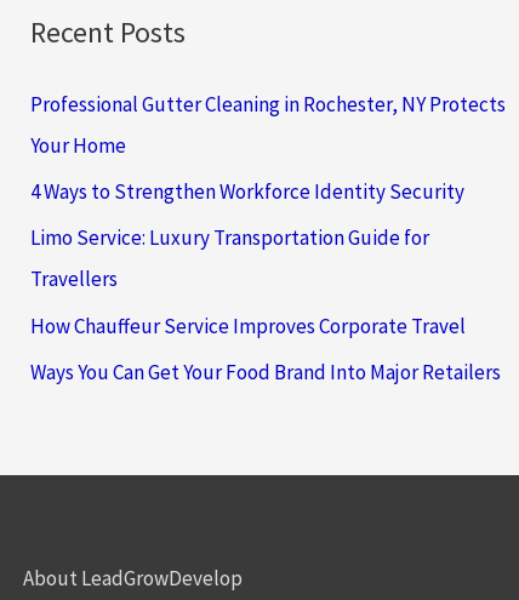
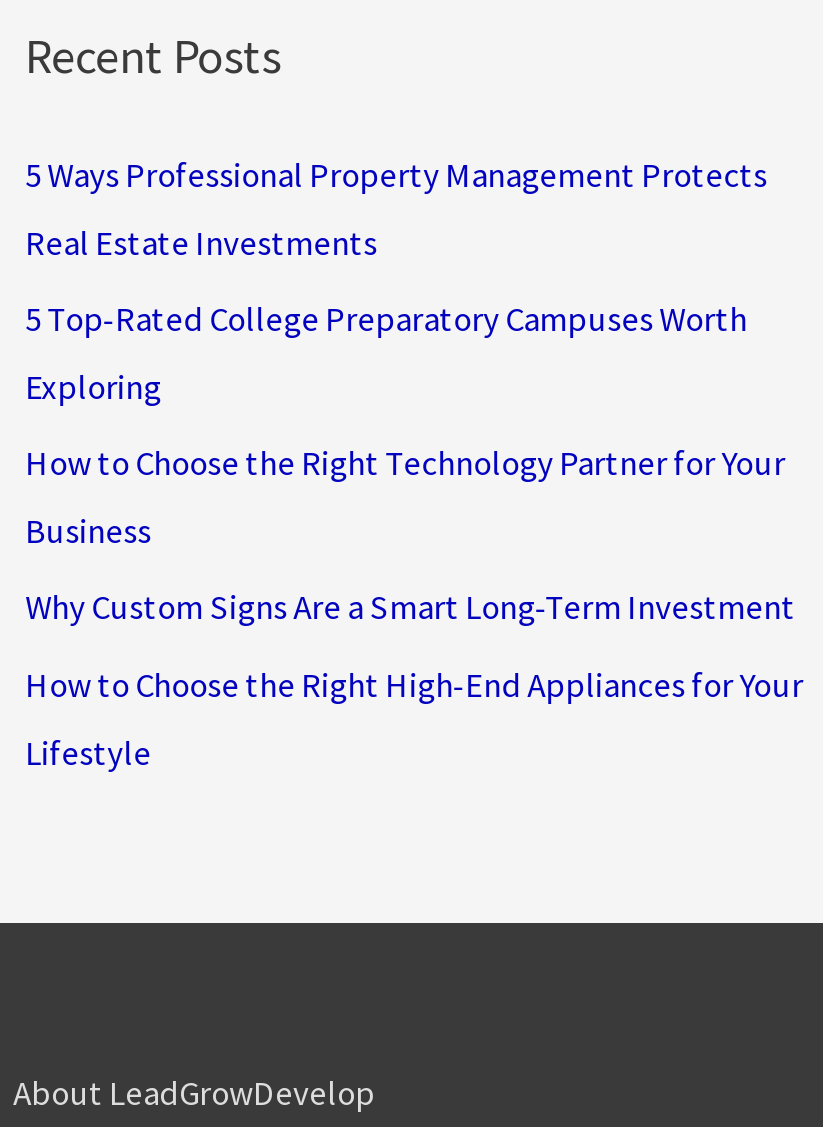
- Professional Gutter Cleaning in Rochester, NY Protects
- Your Home
- 4 Ways to Strengthen Workforce Identity Security
- Limo Service: Luxury Transportation Guide for
- Travellers
- How Chauffeur Service Improves Corporate Travel
- Ways You Can Get Your Food Brand Into Major Retailers
+ 5 Ways Professional Property Management Protects
+ Real Estate Investments
+ 5 Top-Rated College Preparatory Campuses Worth
+ Exploring
+ How to Choose the Right Technology Partner for Your
+ Business
+ Why Custom Signs Are a Smart Long-Term Investment
+ How to Choose the Right High-End Appliances for Your
+ Lifestyle
